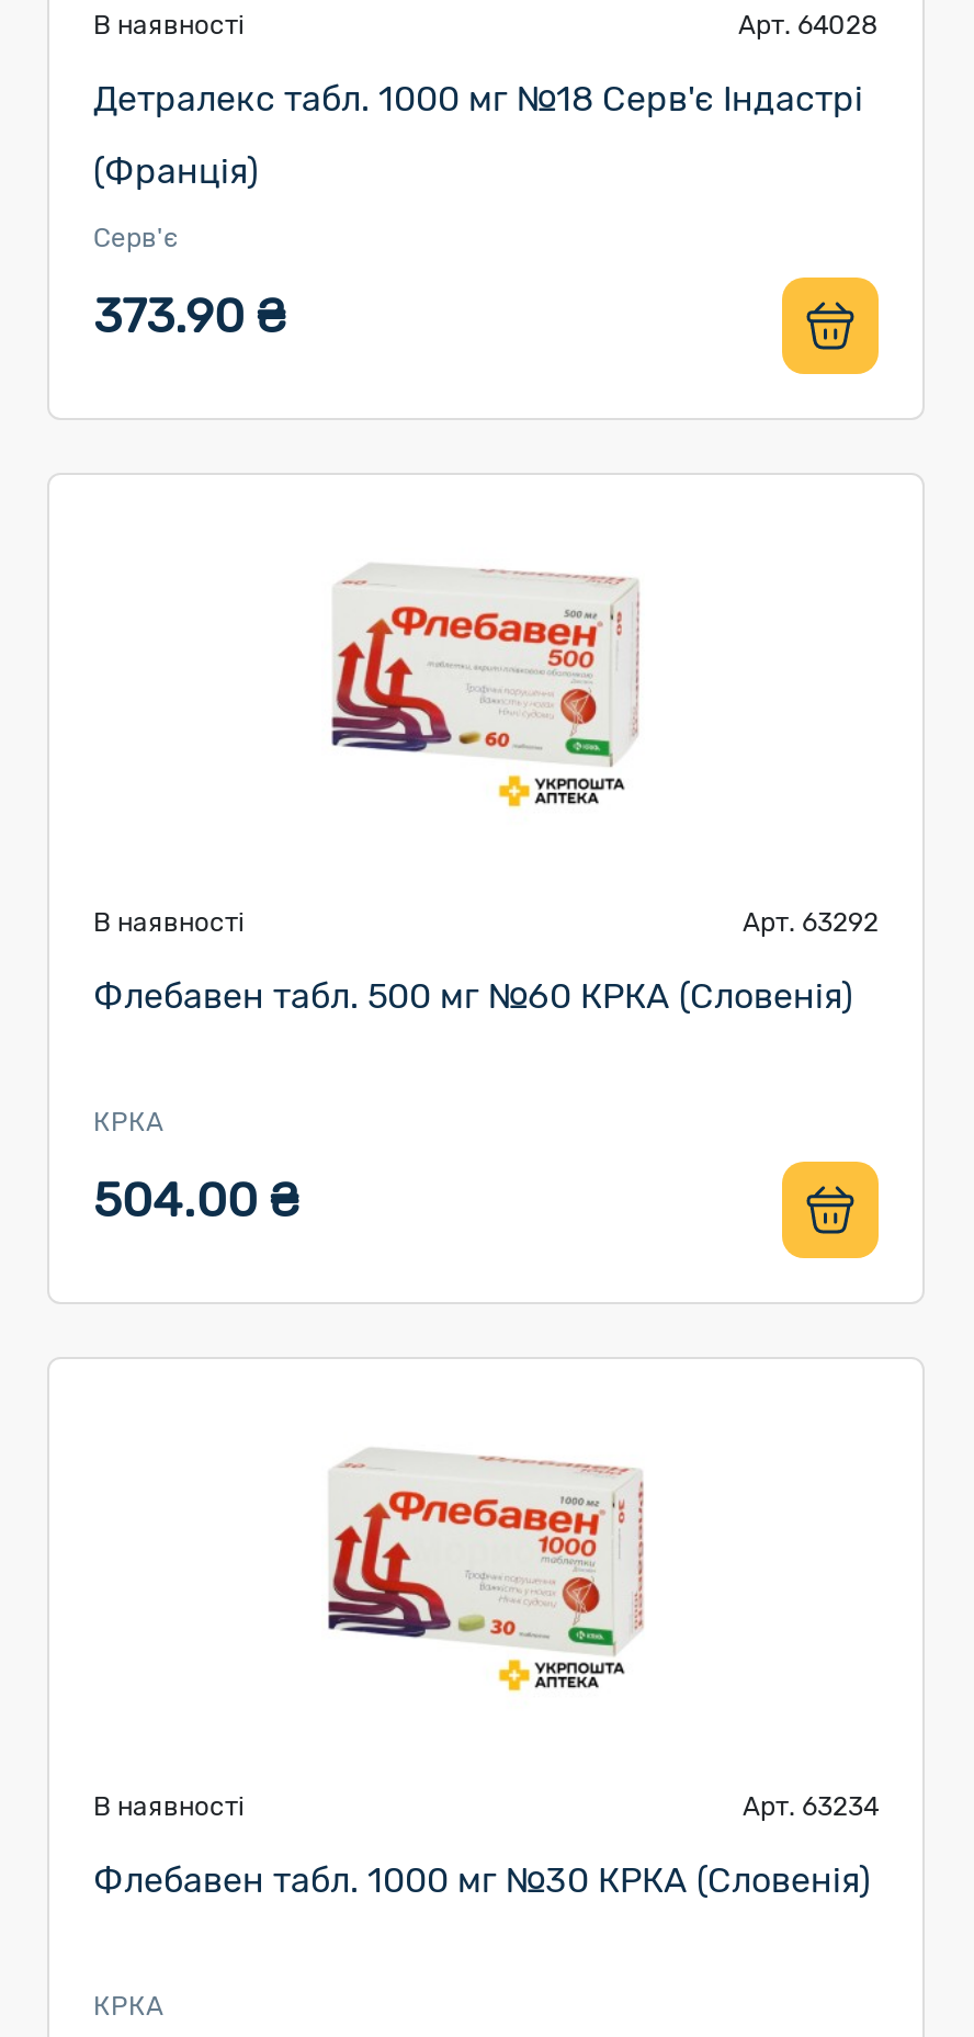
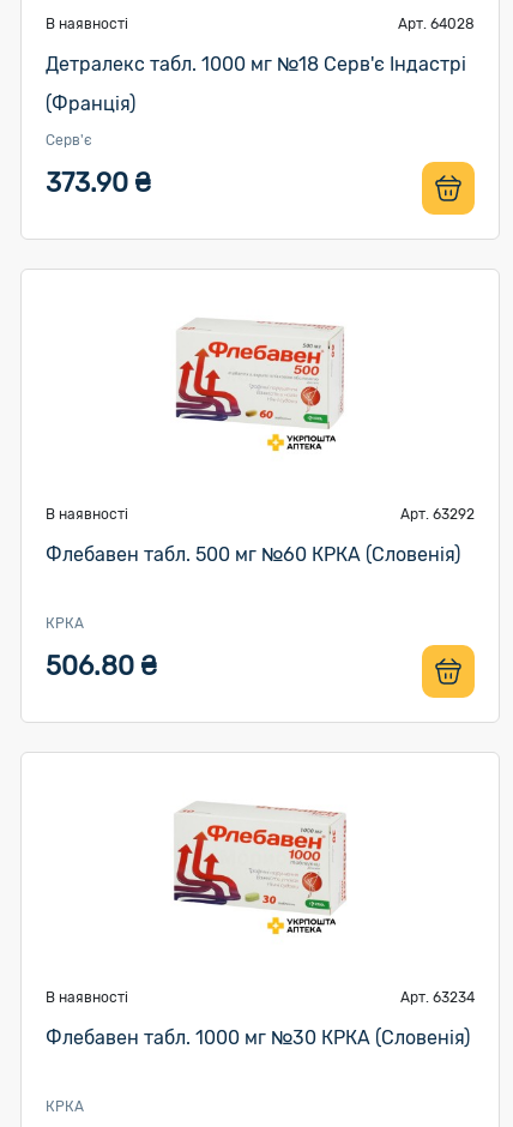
- 504.00 ₴
+ 506.80 ₴
